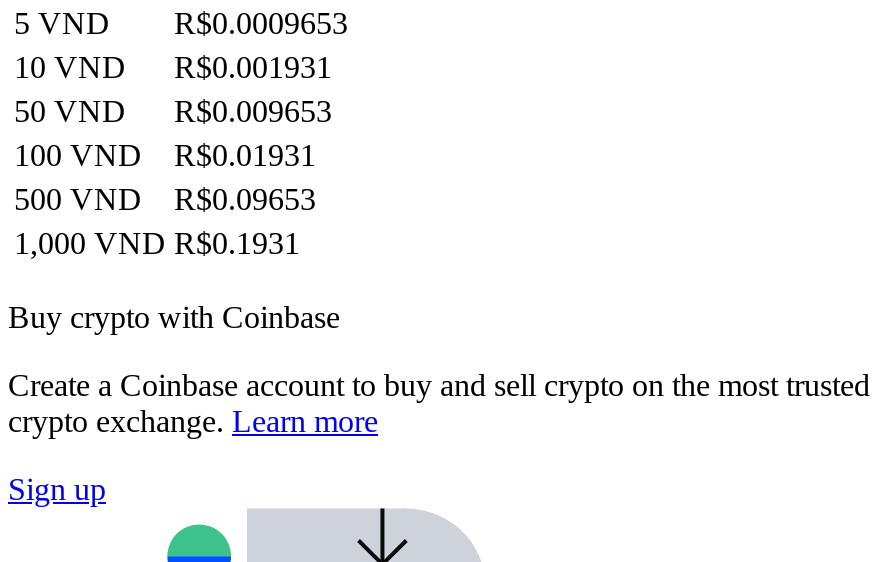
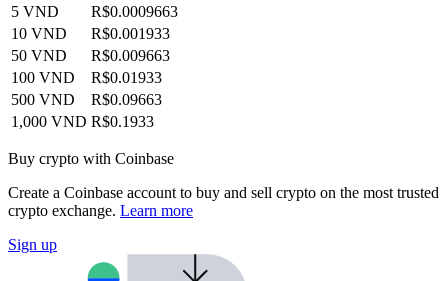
- 5 VND R$0.0009653
+ 5 VND R$0.0009663

- 10 VND R$0.001931
+ 10 VND R$0.001933

- 50 VND R$0.009653
+ 50 VND R$0.009663

- 100 VND R$0.01931
+ 100 VND R$0.01933

- R$0.09653
- 1,000 VND R$0.1931
+ R$0.09663
+ 1,000 VND R$0.1933
